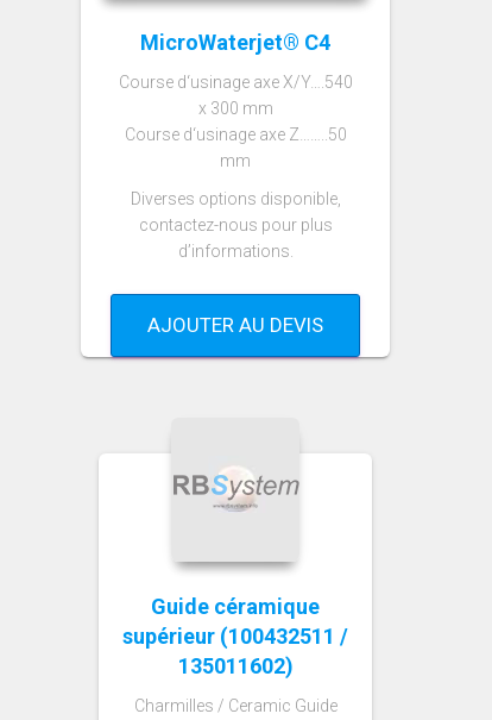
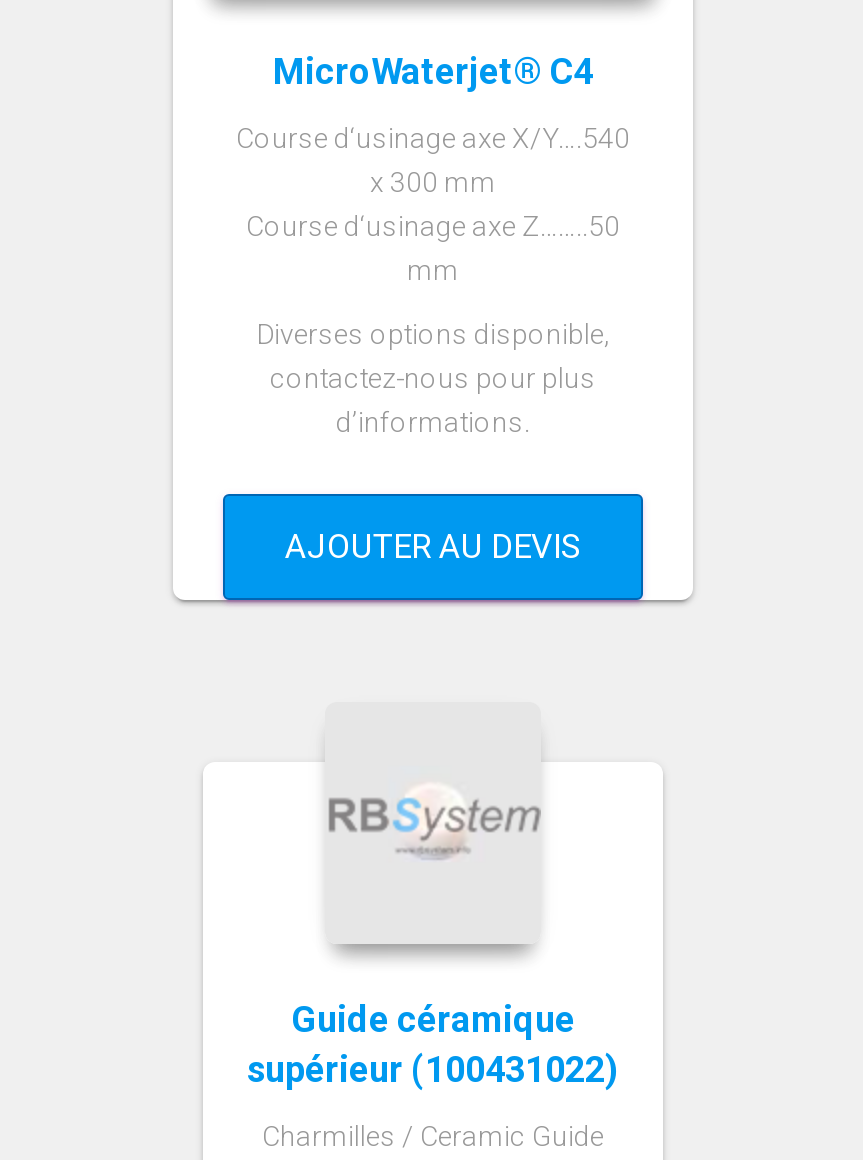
- supérieur (100432511 /
- 135011602)
+ supérieur (100431022)
